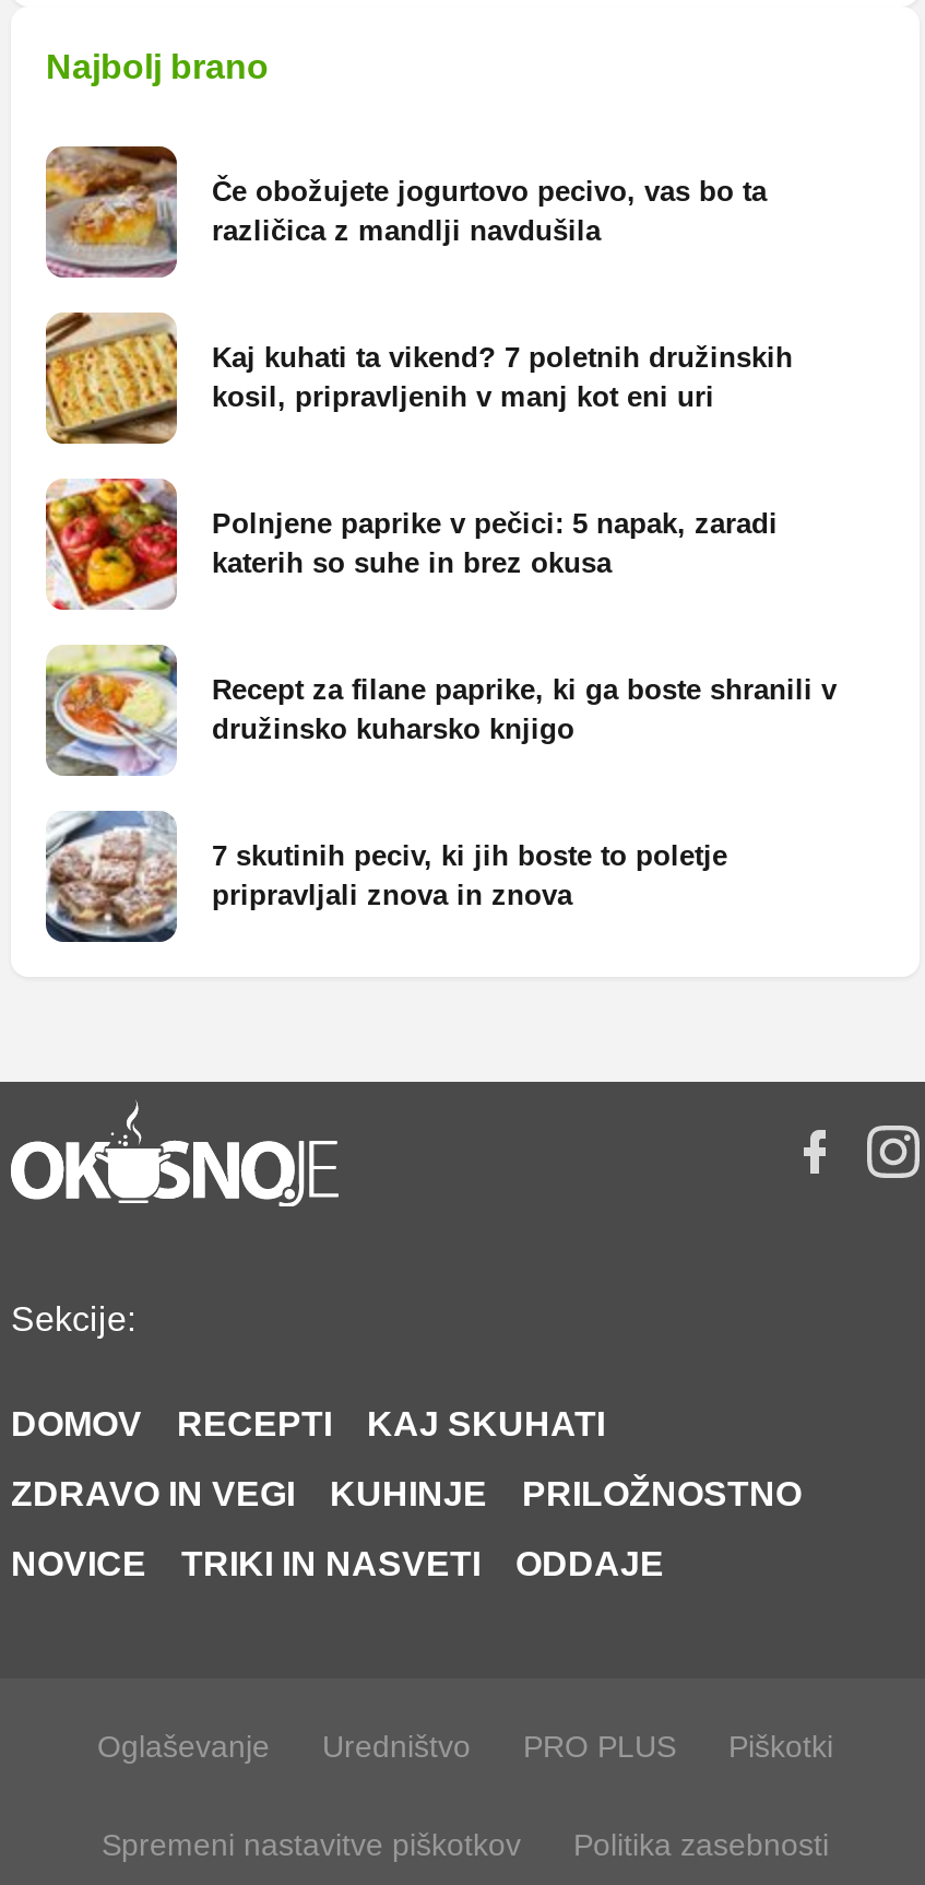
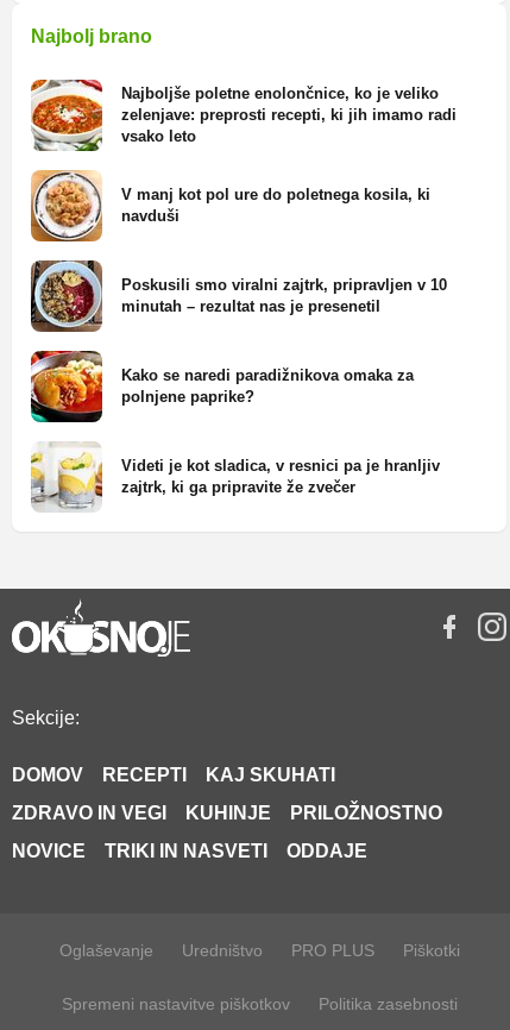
- [image]
- Če obožujete jogurtovo pecivo, vas bo ta
- različica z mandlji navdušila
+ [image]
+ Najboljše poletne enolončnice, ko je veliko
+ zelenjave: preprosti recepti, ki jih imamo radi
+ vsako leto

- [image]
- Kaj kuhati ta vikend? 7 poletnih družinskih
- kosil, pripravljenih v manj kot eni uri
+ [image]
+ V manj kot pol ure do poletnega kosila, ki
+ navduši

- [image]
- Polnjene paprike v pečici: 5 napak, zaradi
- katerih so suhe in brez okusa
+ [image]
+ Poskusili smo viralni zajtrk, pripravljen v 10
+ minutah – rezultat nas je presenetil

- [image]
- Recept za filane paprike, ki ga boste shranili v
- družinsko kuharsko knjigo
+ [image]
+ Kako se naredi paradižnikova omaka za
+ polnjene paprike?

- [image]
- 7 skutinih peciv, ki jih boste to poletje
- pripravljali znova in znova
+ [image]
+ Videti je kot sladica, v resnici pa je hranljiv
+ zajtrk, ki ga pripravite že zvečer
